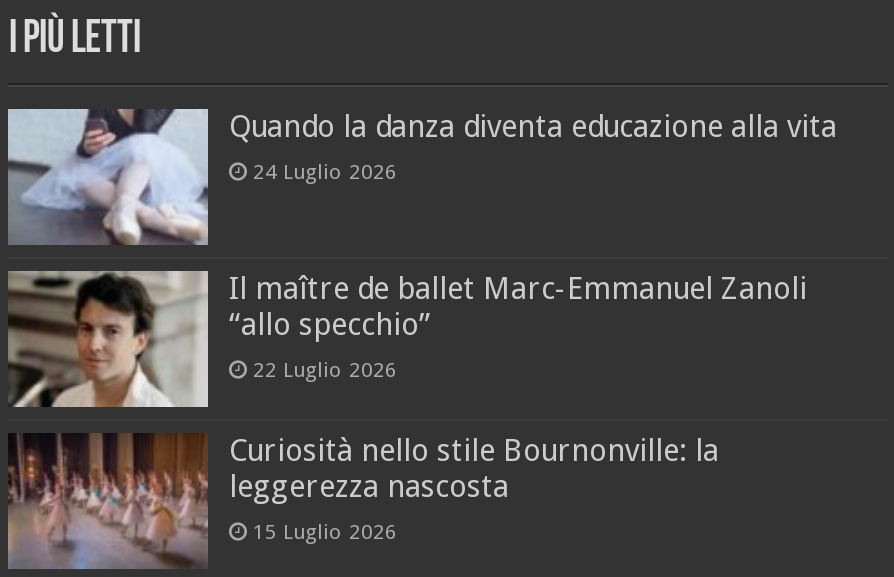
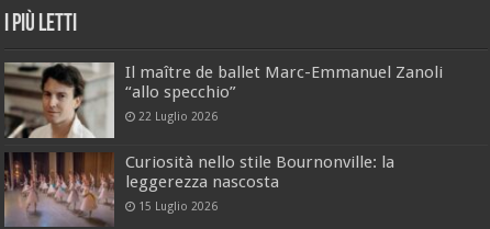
- [image]
- Quando la danza diventa educazione alla vita
- 24 Luglio 2026
